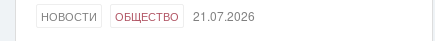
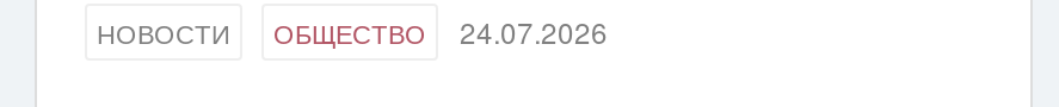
- НОВОСТИ ОБЩЕСТВО 21.07.2026
+ НОВОСТИ ОБЩЕСТВО 24.07.2026
